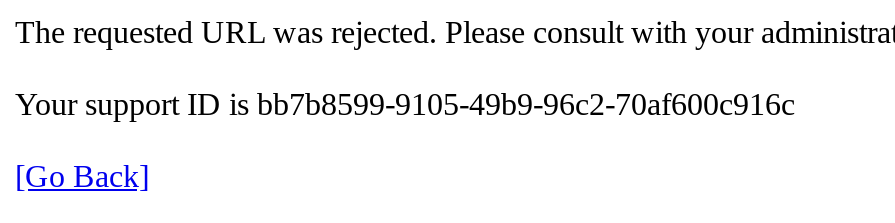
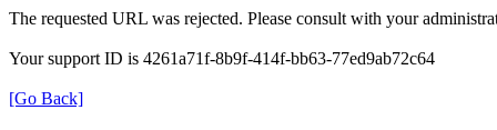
- Your support ID is bb7b8599-9105-49b9-96c2-70af600c916c
+ Your support ID is 4261a71f-8b9f-414f-bb63-77ed9ab72c64
